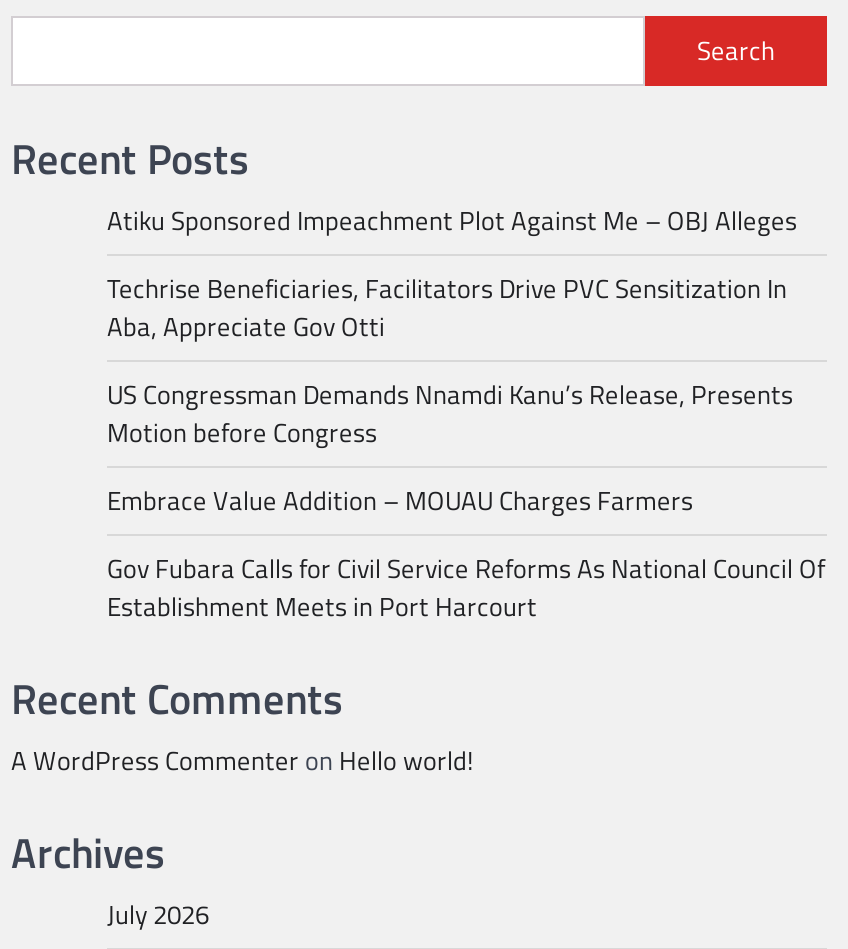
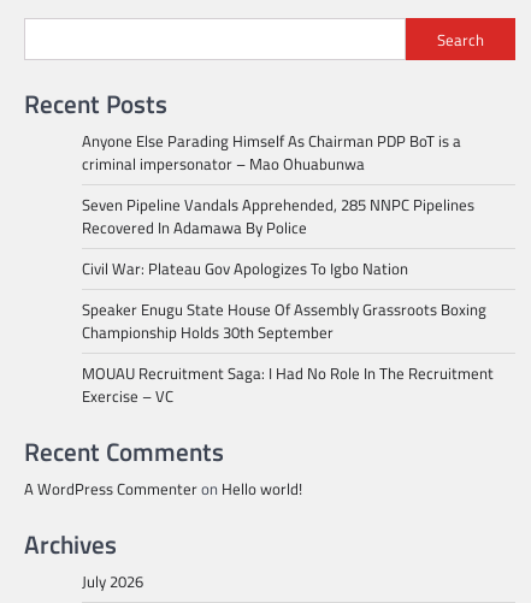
- Atiku Sponsored Impeachment Plot Against Me – OBJ Alleges
+ Anyone Else Parading Himself As Chairman PDP BoT is a
+ criminal impersonator – Mao Ohuabunwa

- Techrise Beneficiaries, Facilitators Drive PVC Sensitization In
- Aba, Appreciate Gov Otti
+ Seven Pipeline Vandals Apprehended, 285 NNPC Pipelines
+ Recovered In Adamawa By Police

- US Congressman Demands Nnamdi Kanu’s Release, Presents
- Motion before Congress
+ Civil War: Plateau Gov Apologizes To Igbo Nation

- Embrace Value Addition – MOUAU Charges Farmers
+ Speaker Enugu State House Of Assembly Grassroots Boxing
+ Championship Holds 30th September

- Gov Fubara Calls for Civil Service Reforms As National Council Of
- Establishment Meets in Port Harcourt
+ MOUAU Recruitment Saga: I Had No Role In The Recruitment
+ Exercise – VC
